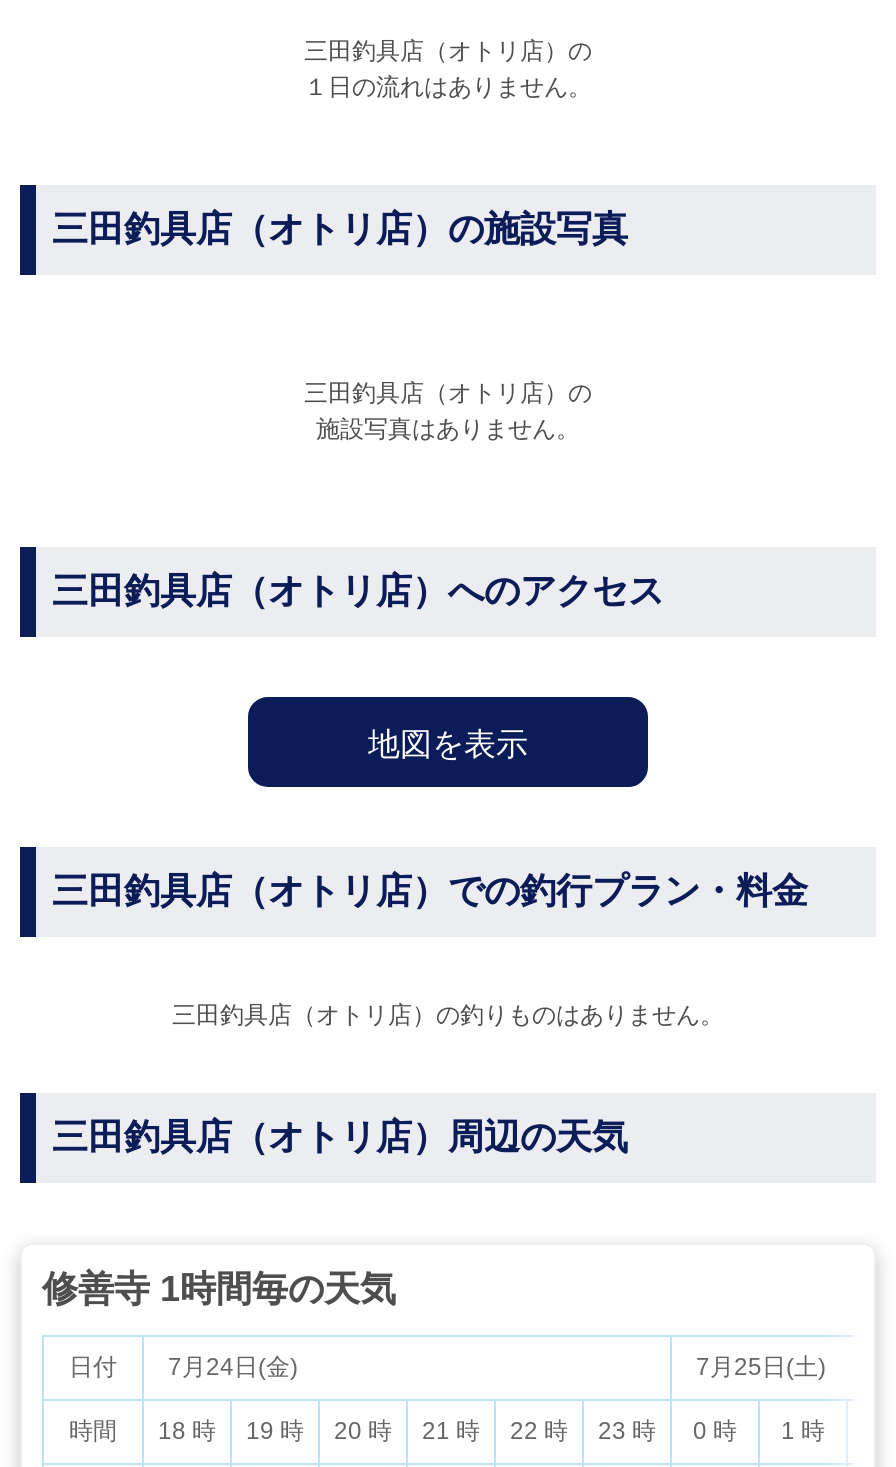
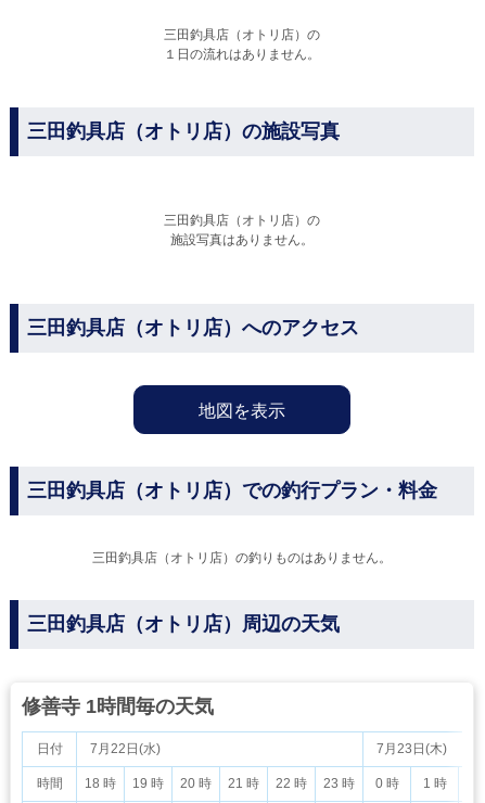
- 日付 7月24日(金)
+ 日付 7月22日(水)

- 7月25日(土)
+ 7月23日(木)
